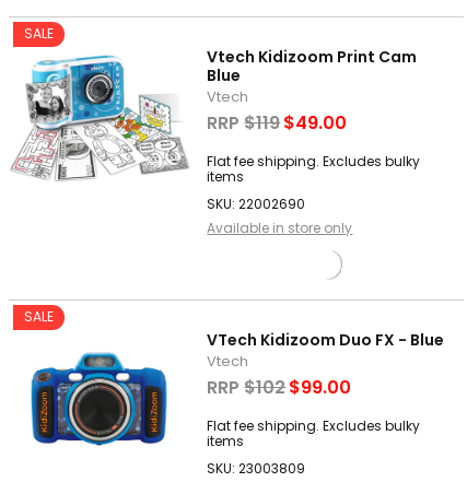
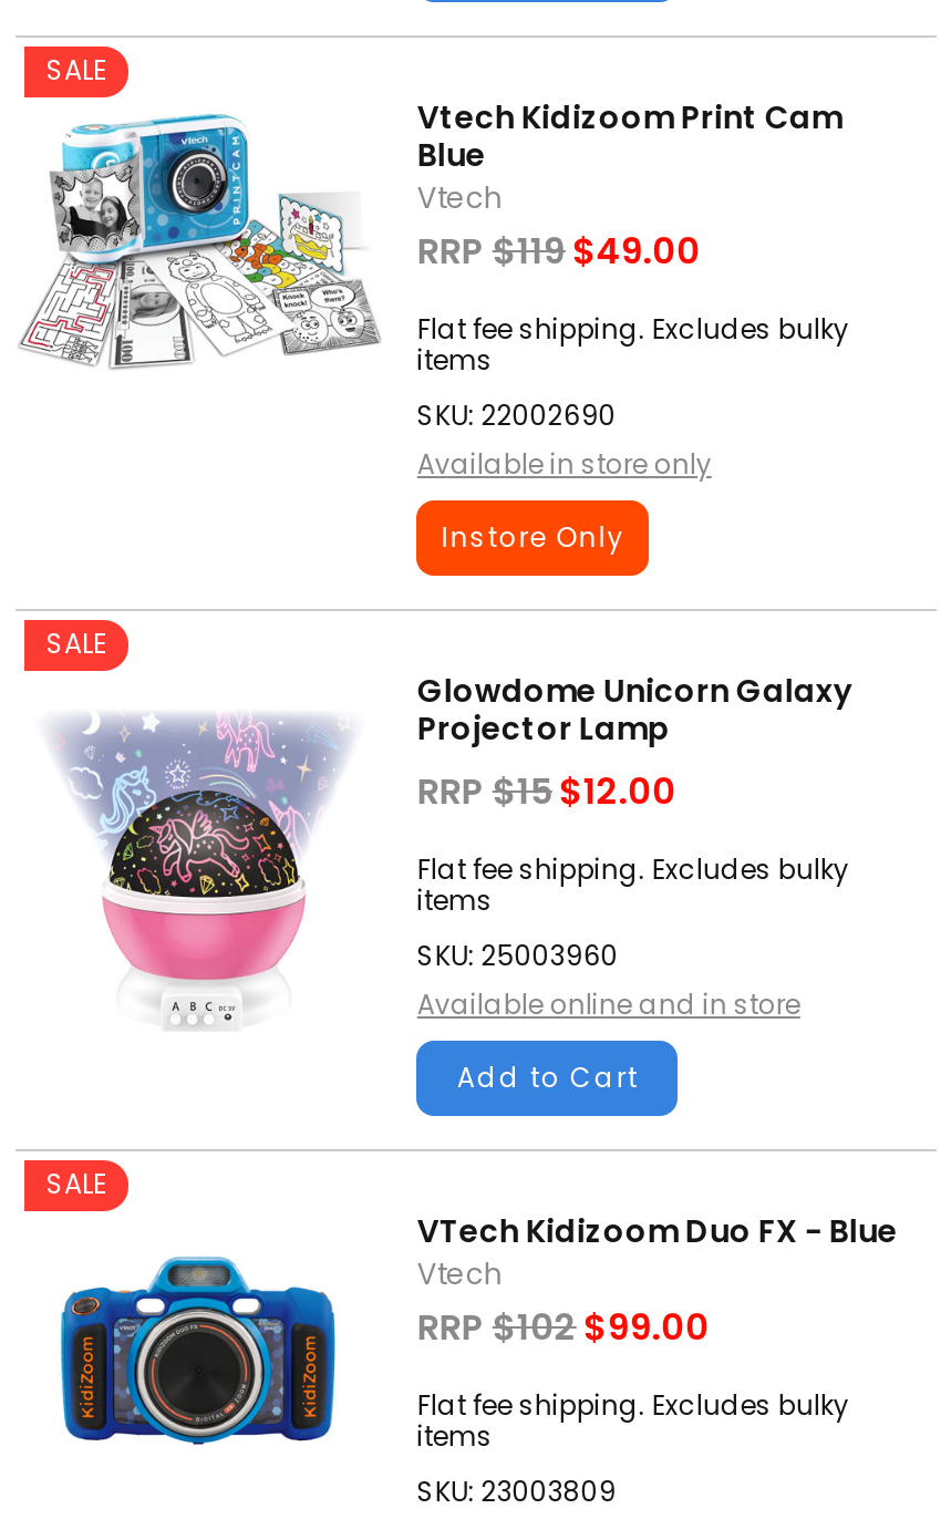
+ [image]
+ Instore Only
+ SALE
+ Glowdome Unicorn Galaxy
+ Projector Lamp
+ RRP $15 $12.00
+ Flat fee shipping. Excludes bulky
+ items
+ SKU: 25003960
+ Available online and in store
+ Add to Cart
